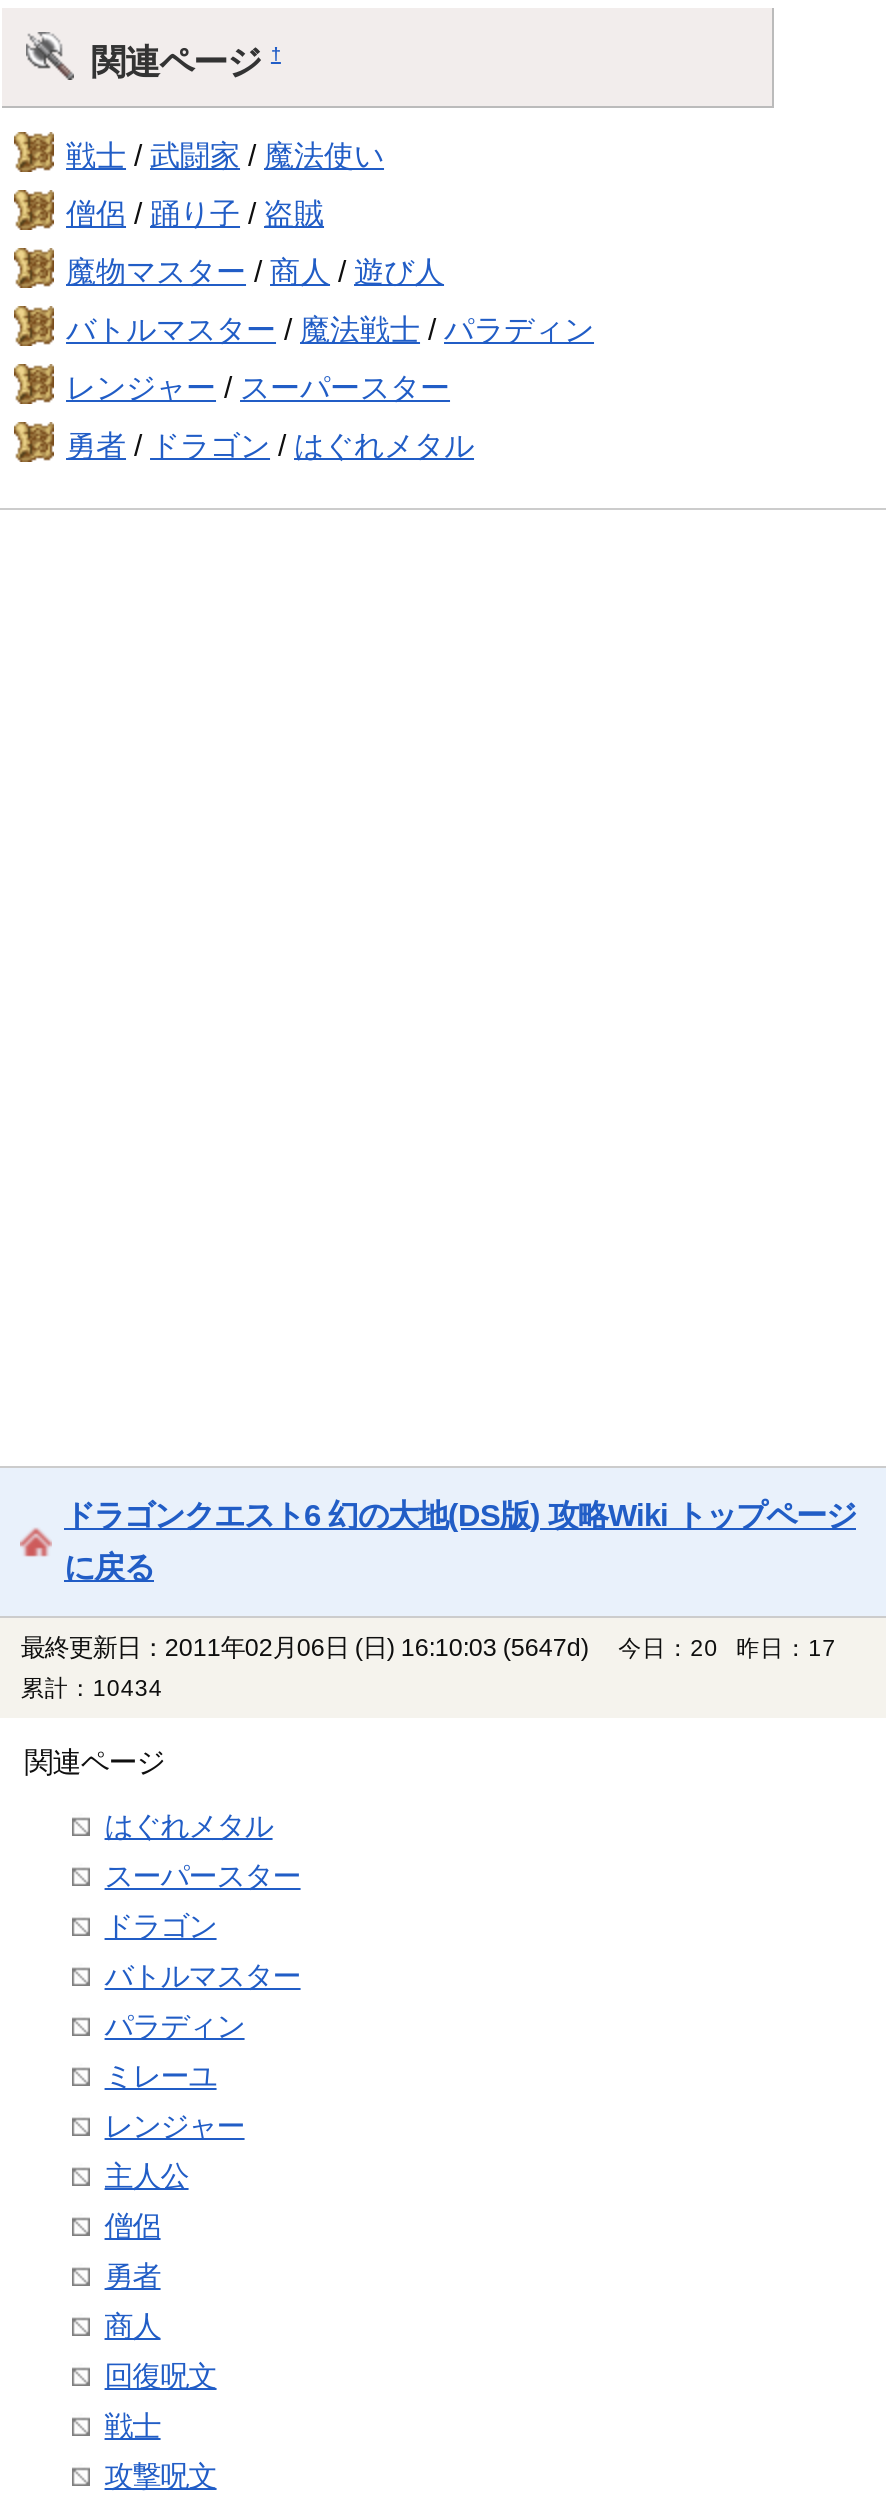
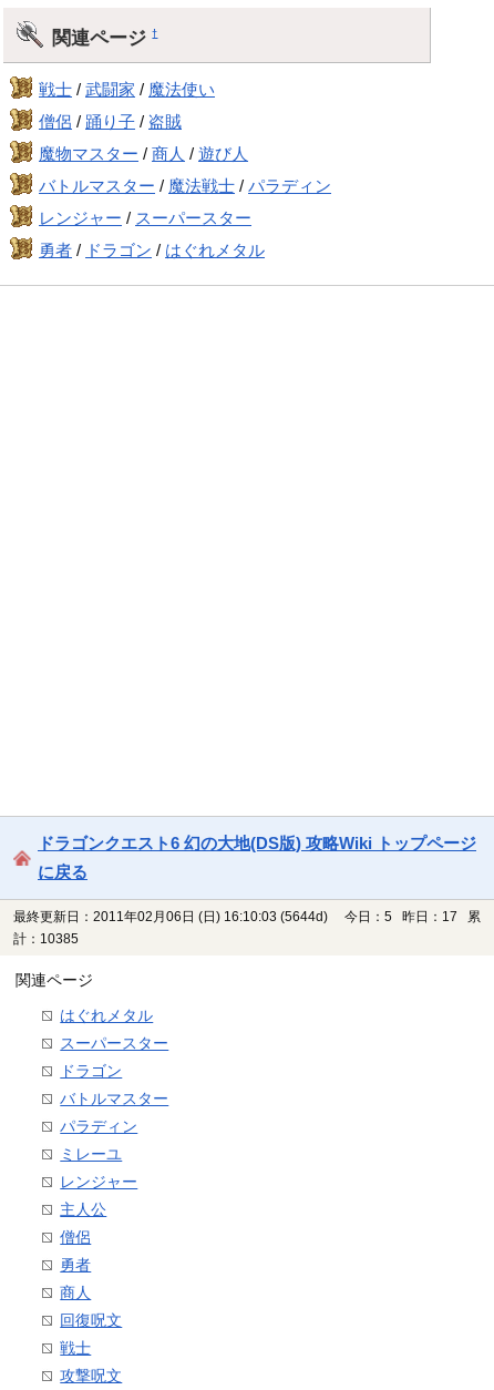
- 最終更新日：2011年02月06日 (日) 16:10:03 (5647d)
- 今日：20 昨日：17
+ 最終更新日：2011年02月06日 (日) 16:10:03 (5644d)
+ 今日：5 昨日：17 累

- 累計：10434
+ 計：10385
